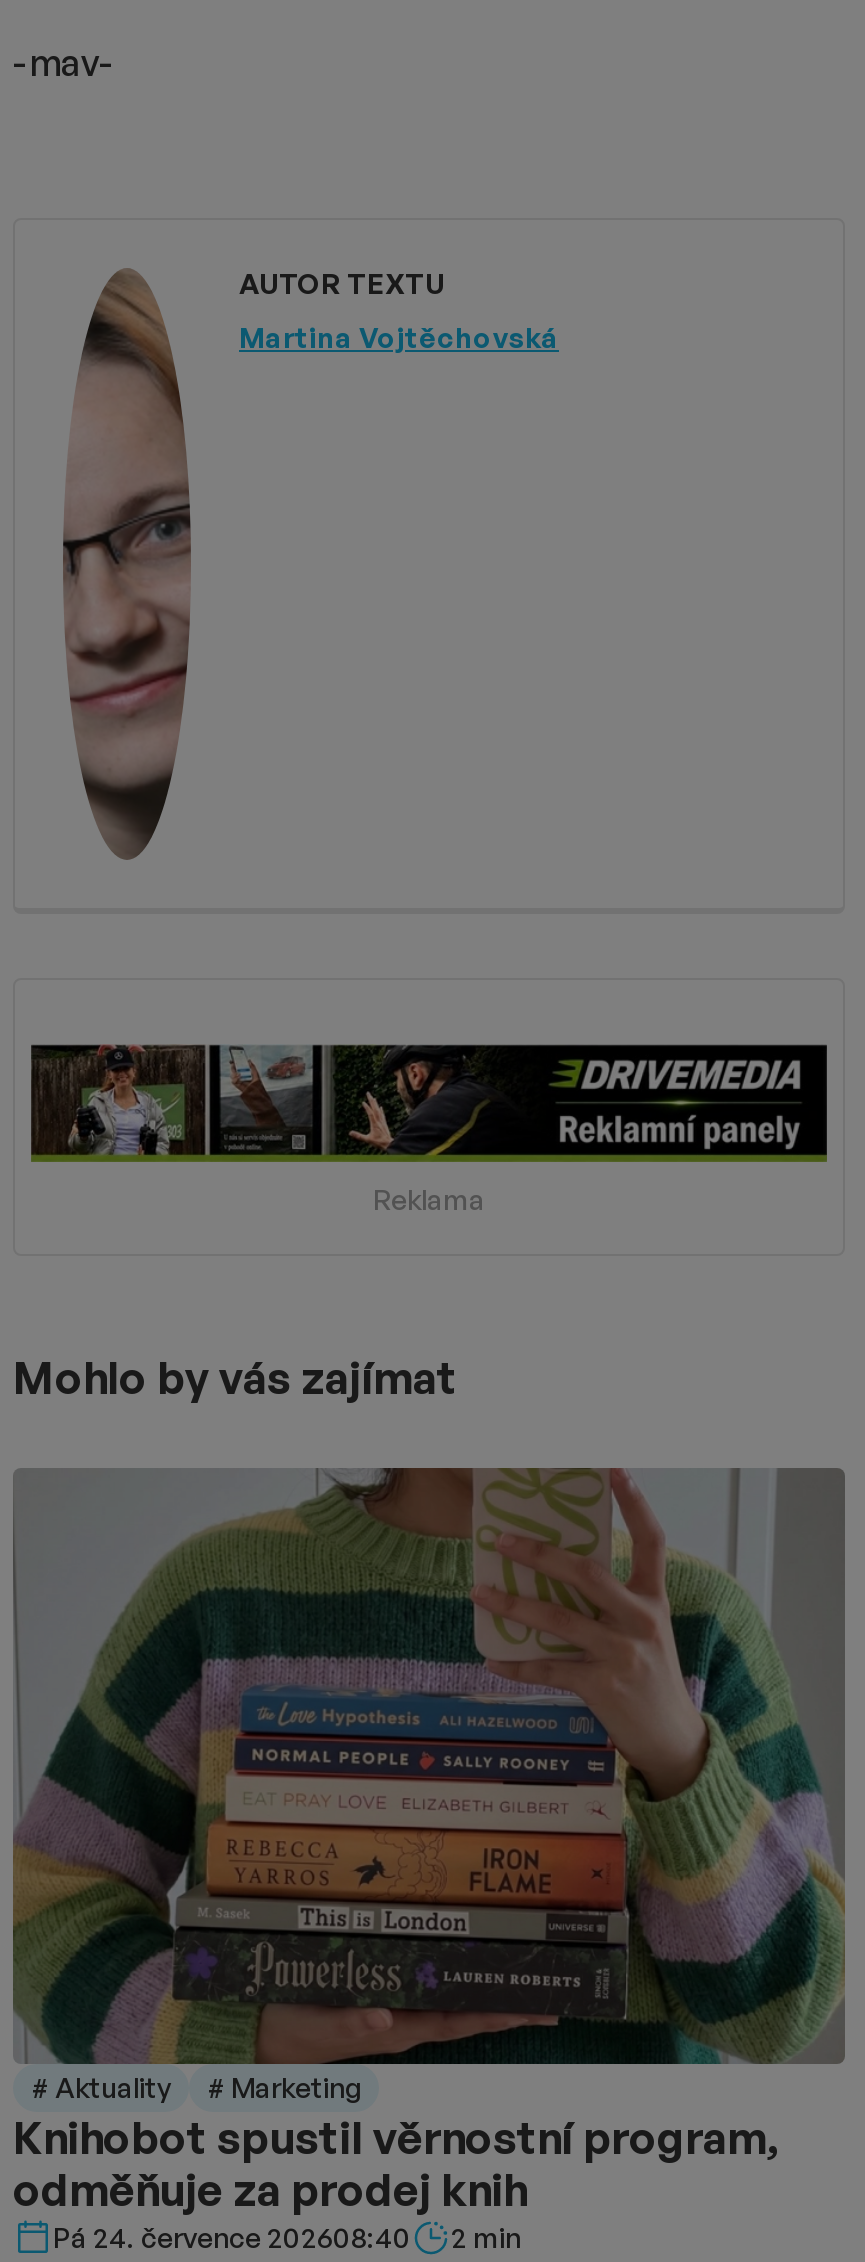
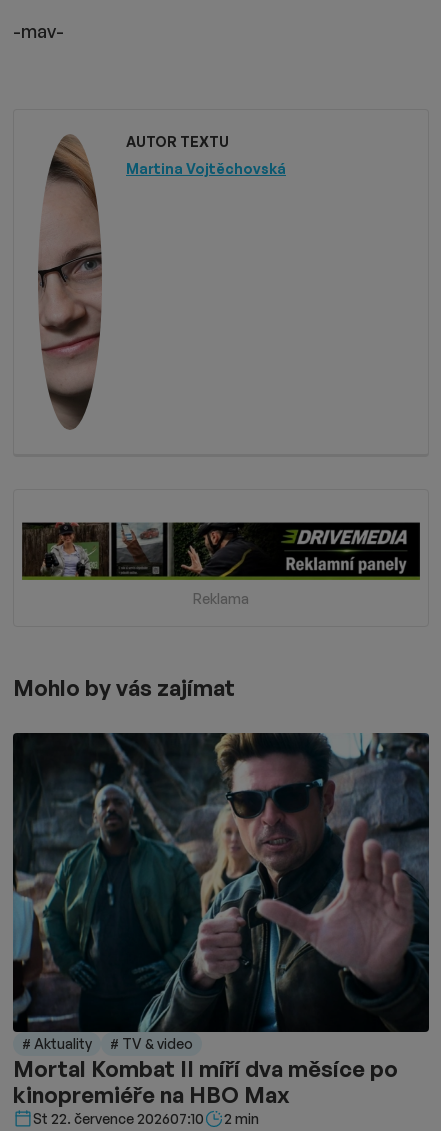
- [image]
- # Marketing
- Knihobot spustil věrnostní program,
- odměňuje za prodej knih
- Pá 24. července 202608:40
+ [image]
+ # TV & video
+ Mortal Kombat II míří dva měsíce po
+ kinopremiéře na HBO Max
+ St 22. července 202607:10
